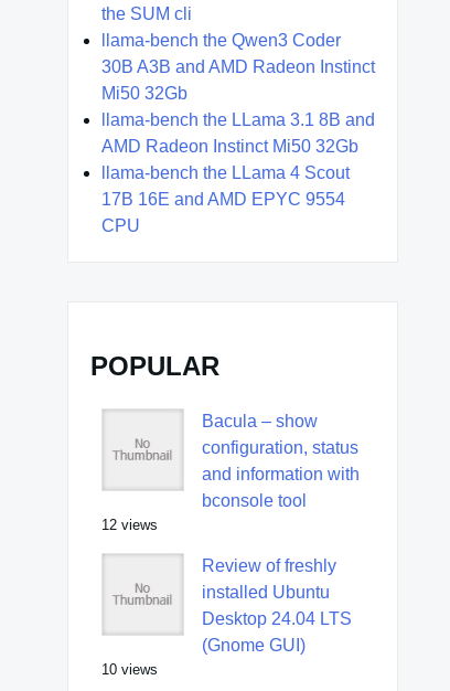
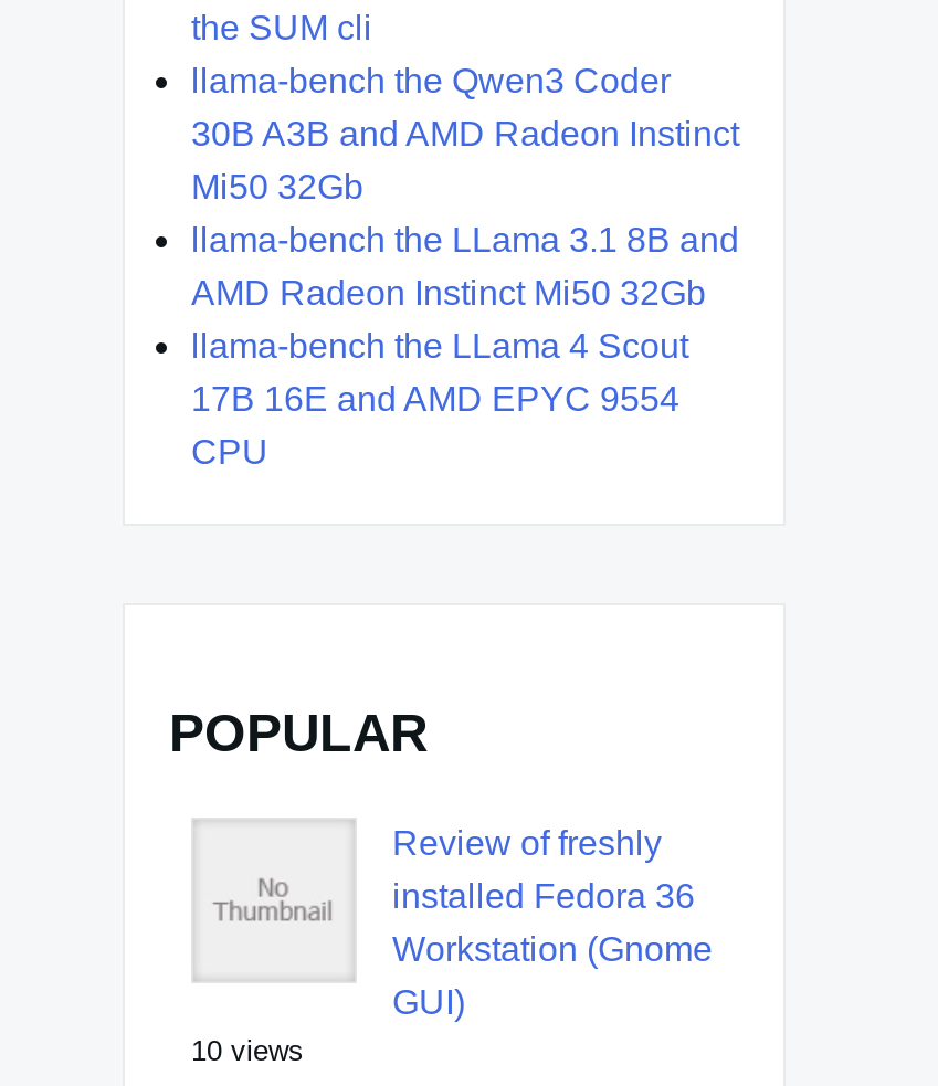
- Bacula – show
- configuration, status
- and information with
- bconsole tool
- 12 views

- installed Ubuntu
- Desktop 24.04 LTS
- (Gnome GUI)
+ installed Fedora 36
+ Workstation (Gnome
+ GUI)
